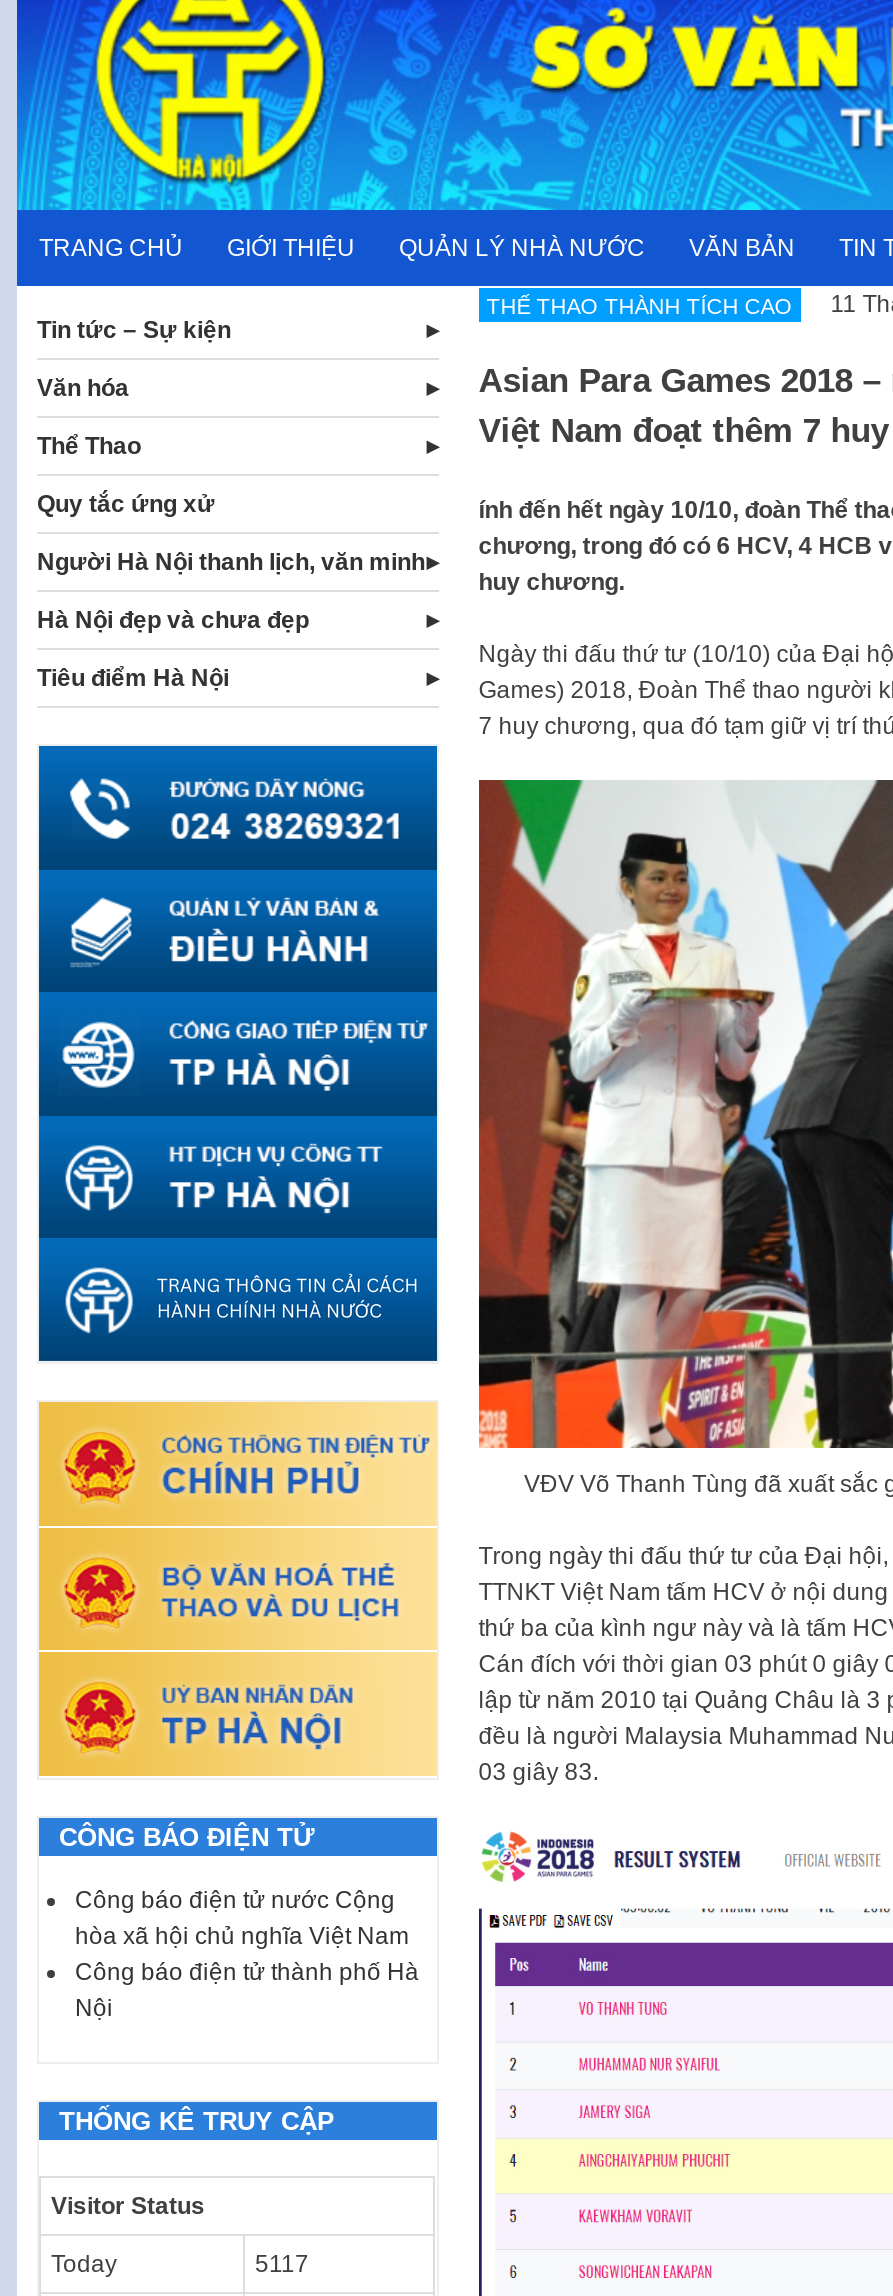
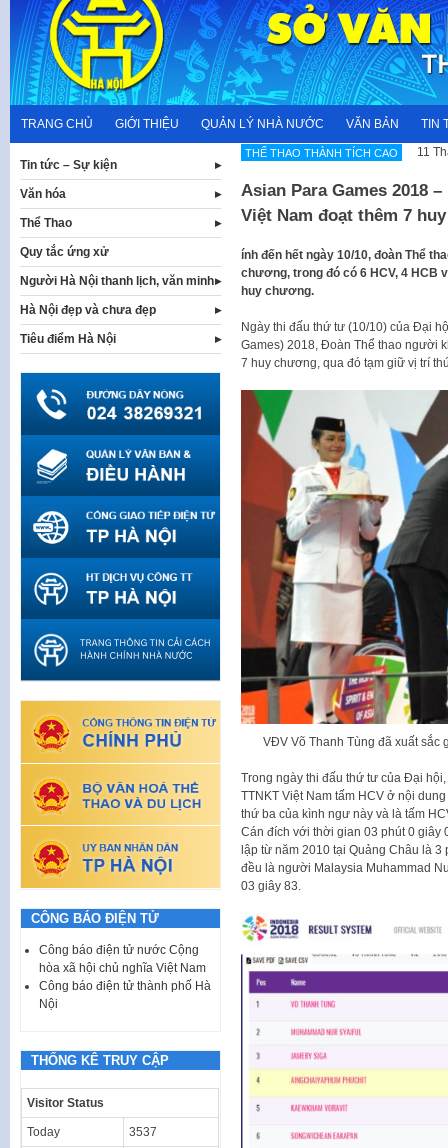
- 5117
+ 3537
